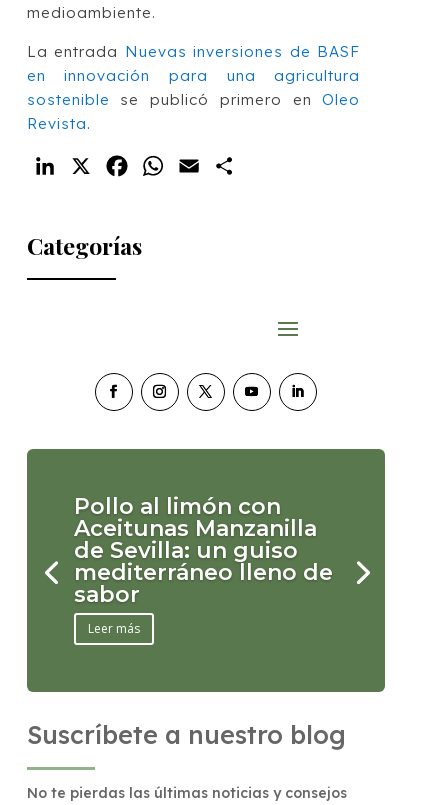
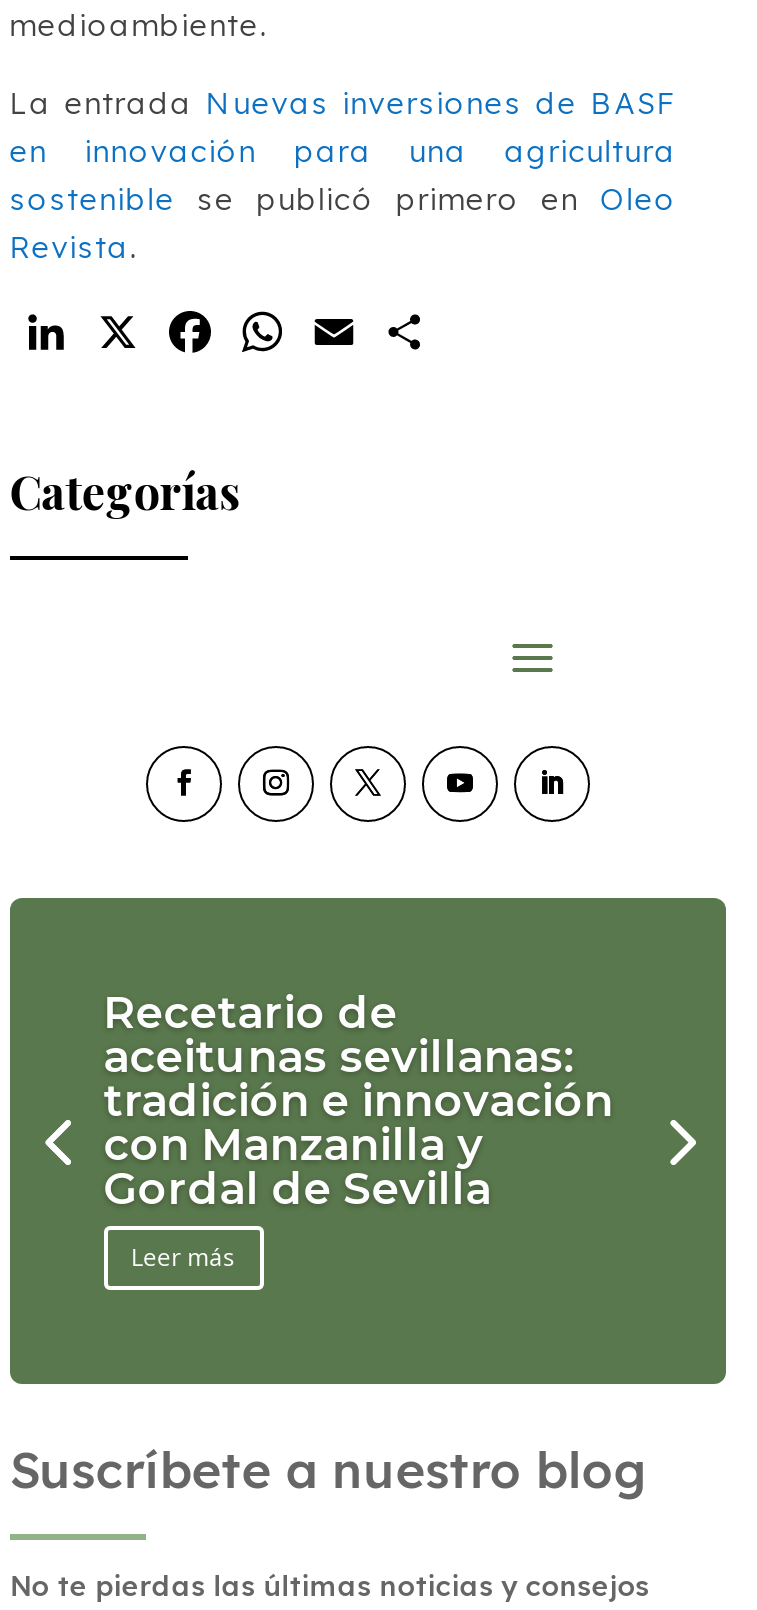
- Pollo al limón con
- Aceitunas Manzanilla
- de Sevilla: un guiso
- mediterráneo lleno de
- sabor
+ Recetario de
+ aceitunas sevillanas:
+ tradición e innovación
+ con Manzanilla y
+ Gordal de Sevilla
